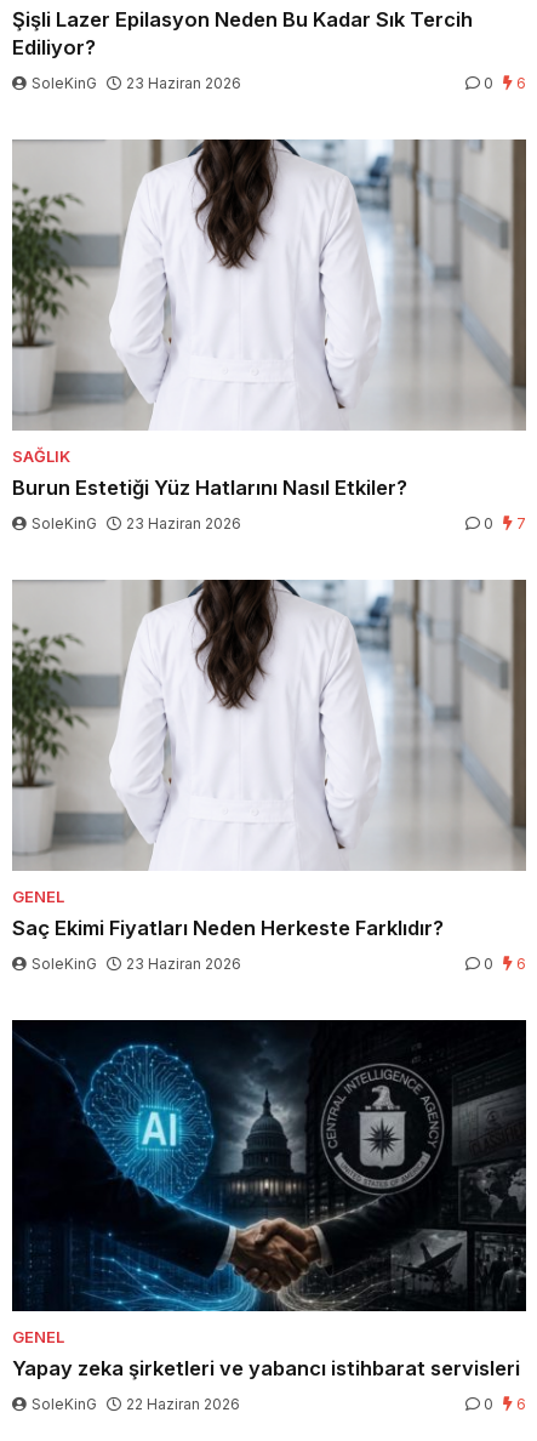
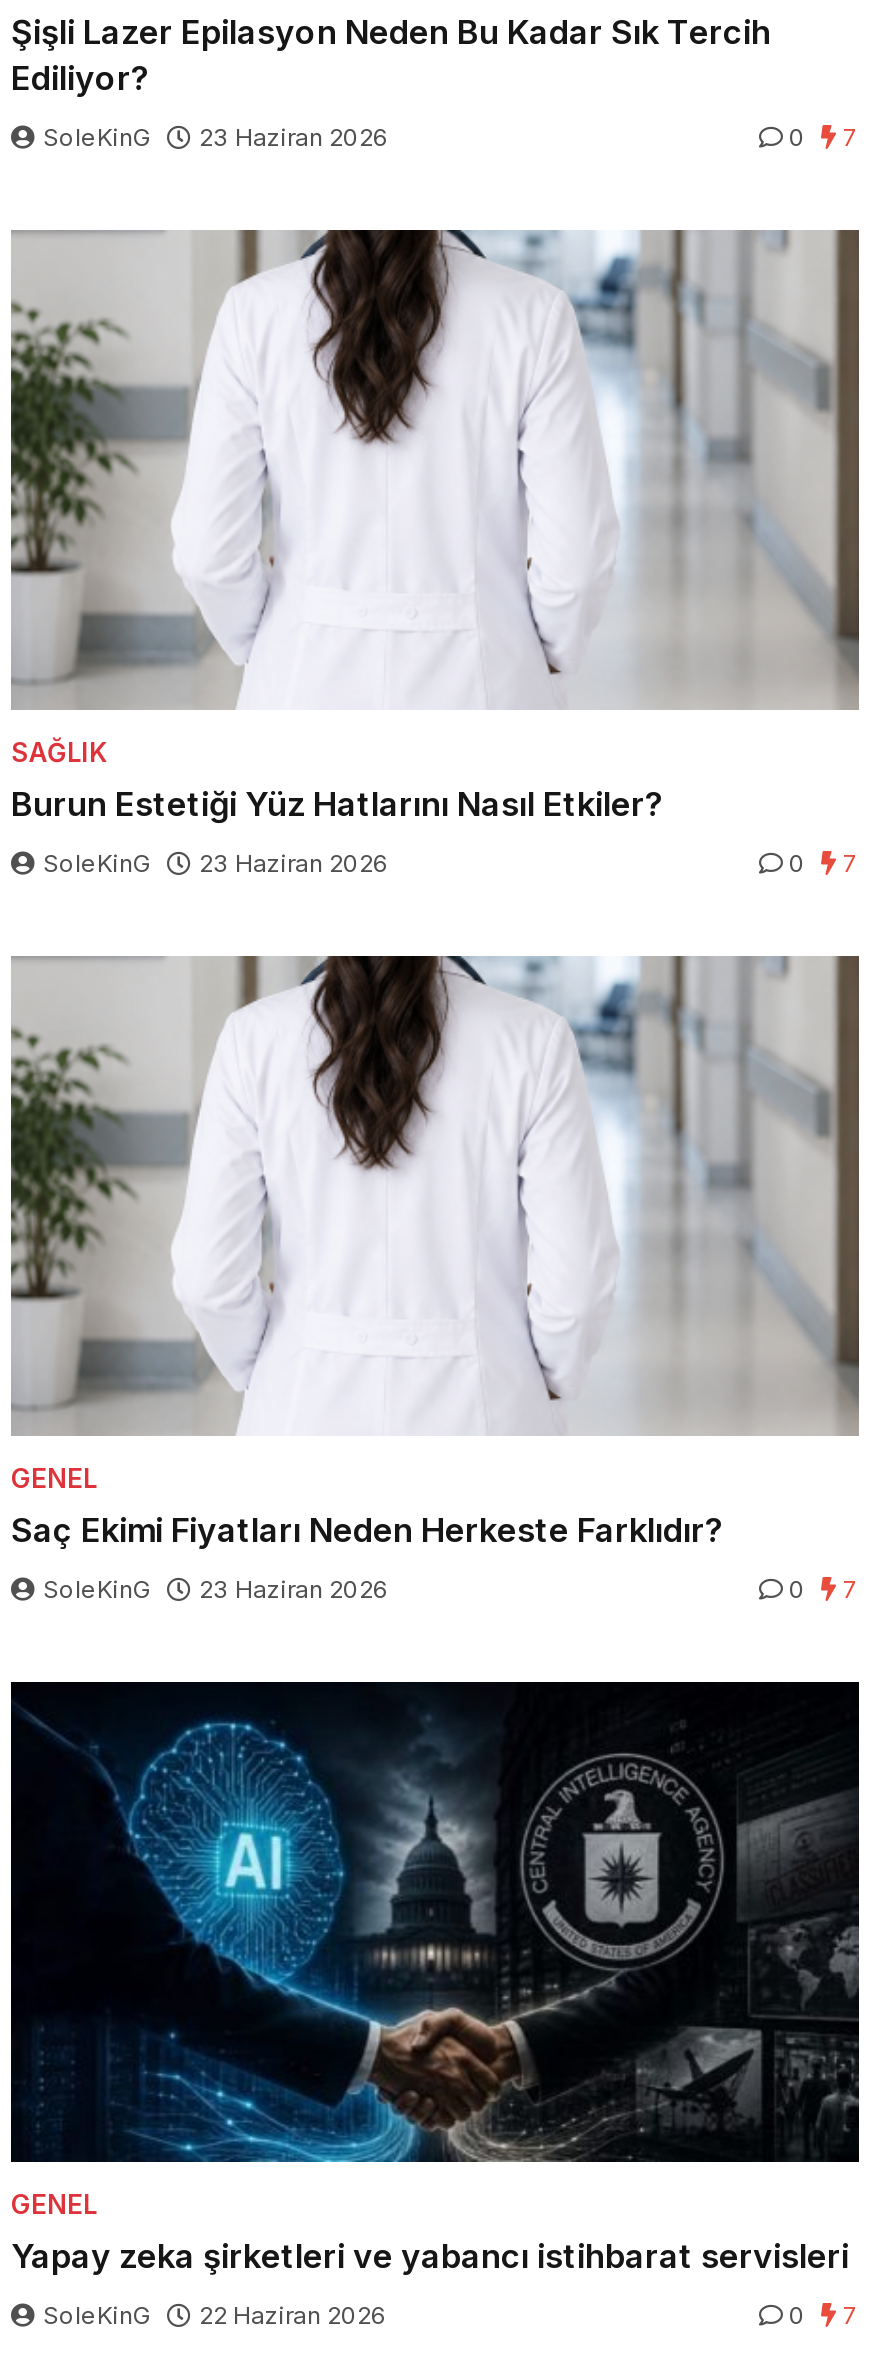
- 0 6
+ 0 7

- 0 6
+ 0 7

- 0 6
+ 0 7
